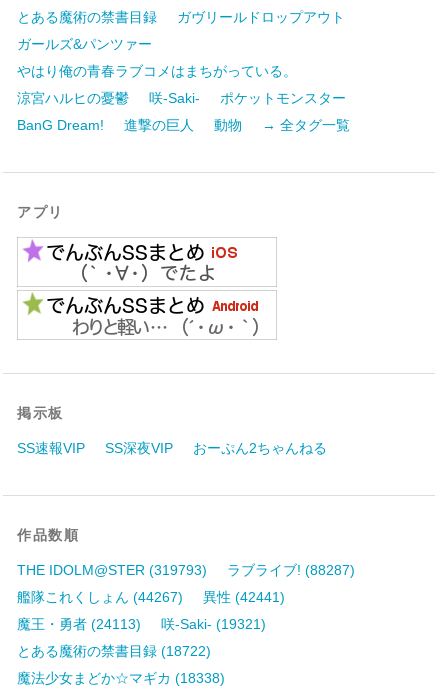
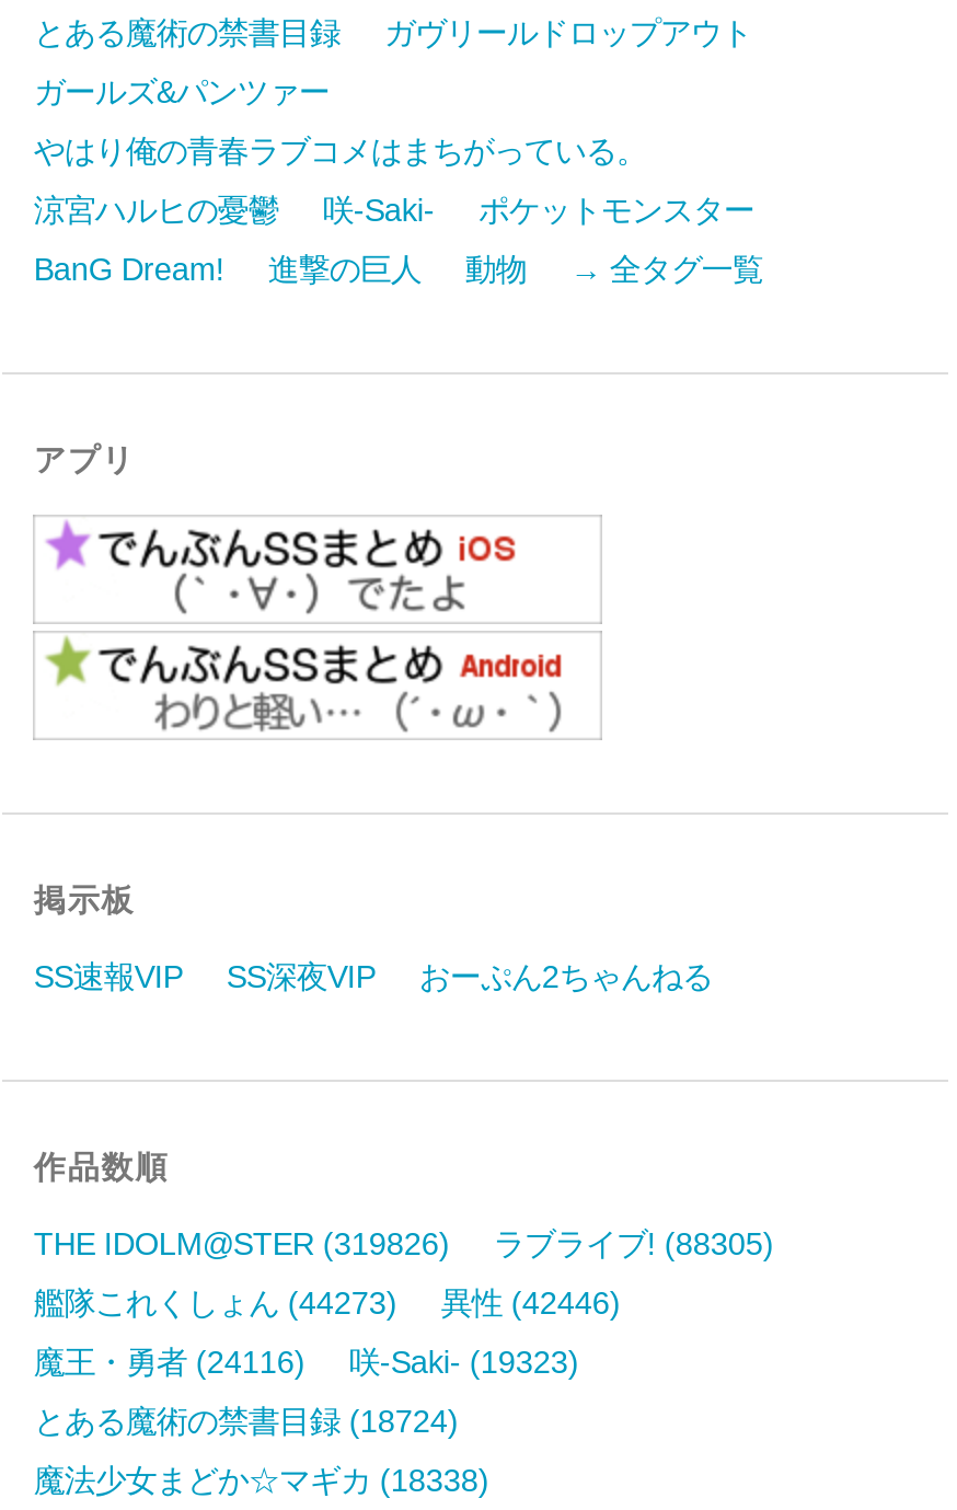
- THE IDOLM@STER (319793)
+ THE IDOLM@STER (319826)

- ラブライブ! (88287)
+ ラブライブ! (88305)

- 艦隊これくしょん (44267)
+ 艦隊これくしょん (44273)

- 異性 (42441)
+ 異性 (42446)

- 魔王・勇者 (24113)
+ 魔王・勇者 (24116)

- 咲-Saki- (19321)
+ 咲-Saki- (19323)

- とある魔術の禁書目録 (18722)
+ とある魔術の禁書目録 (18724)
